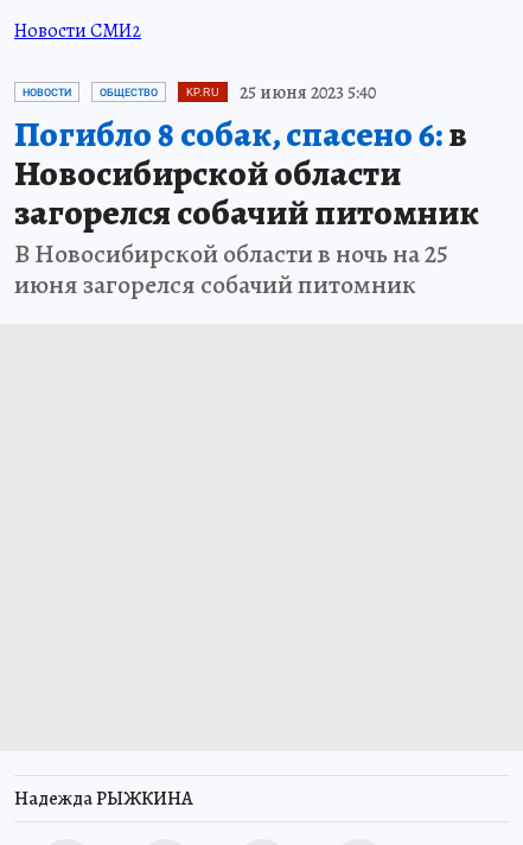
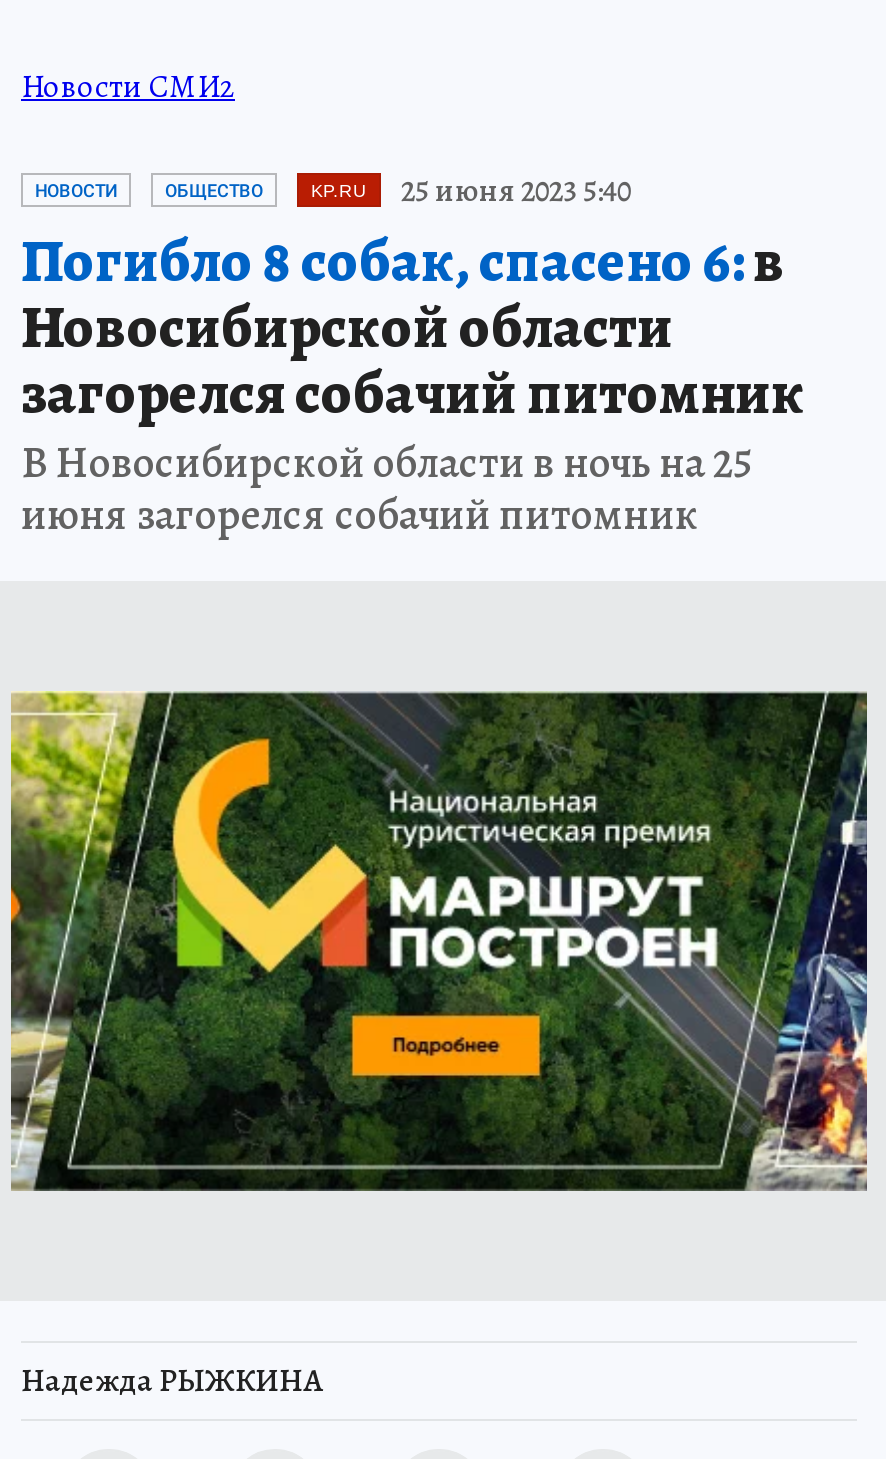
+ [image]
